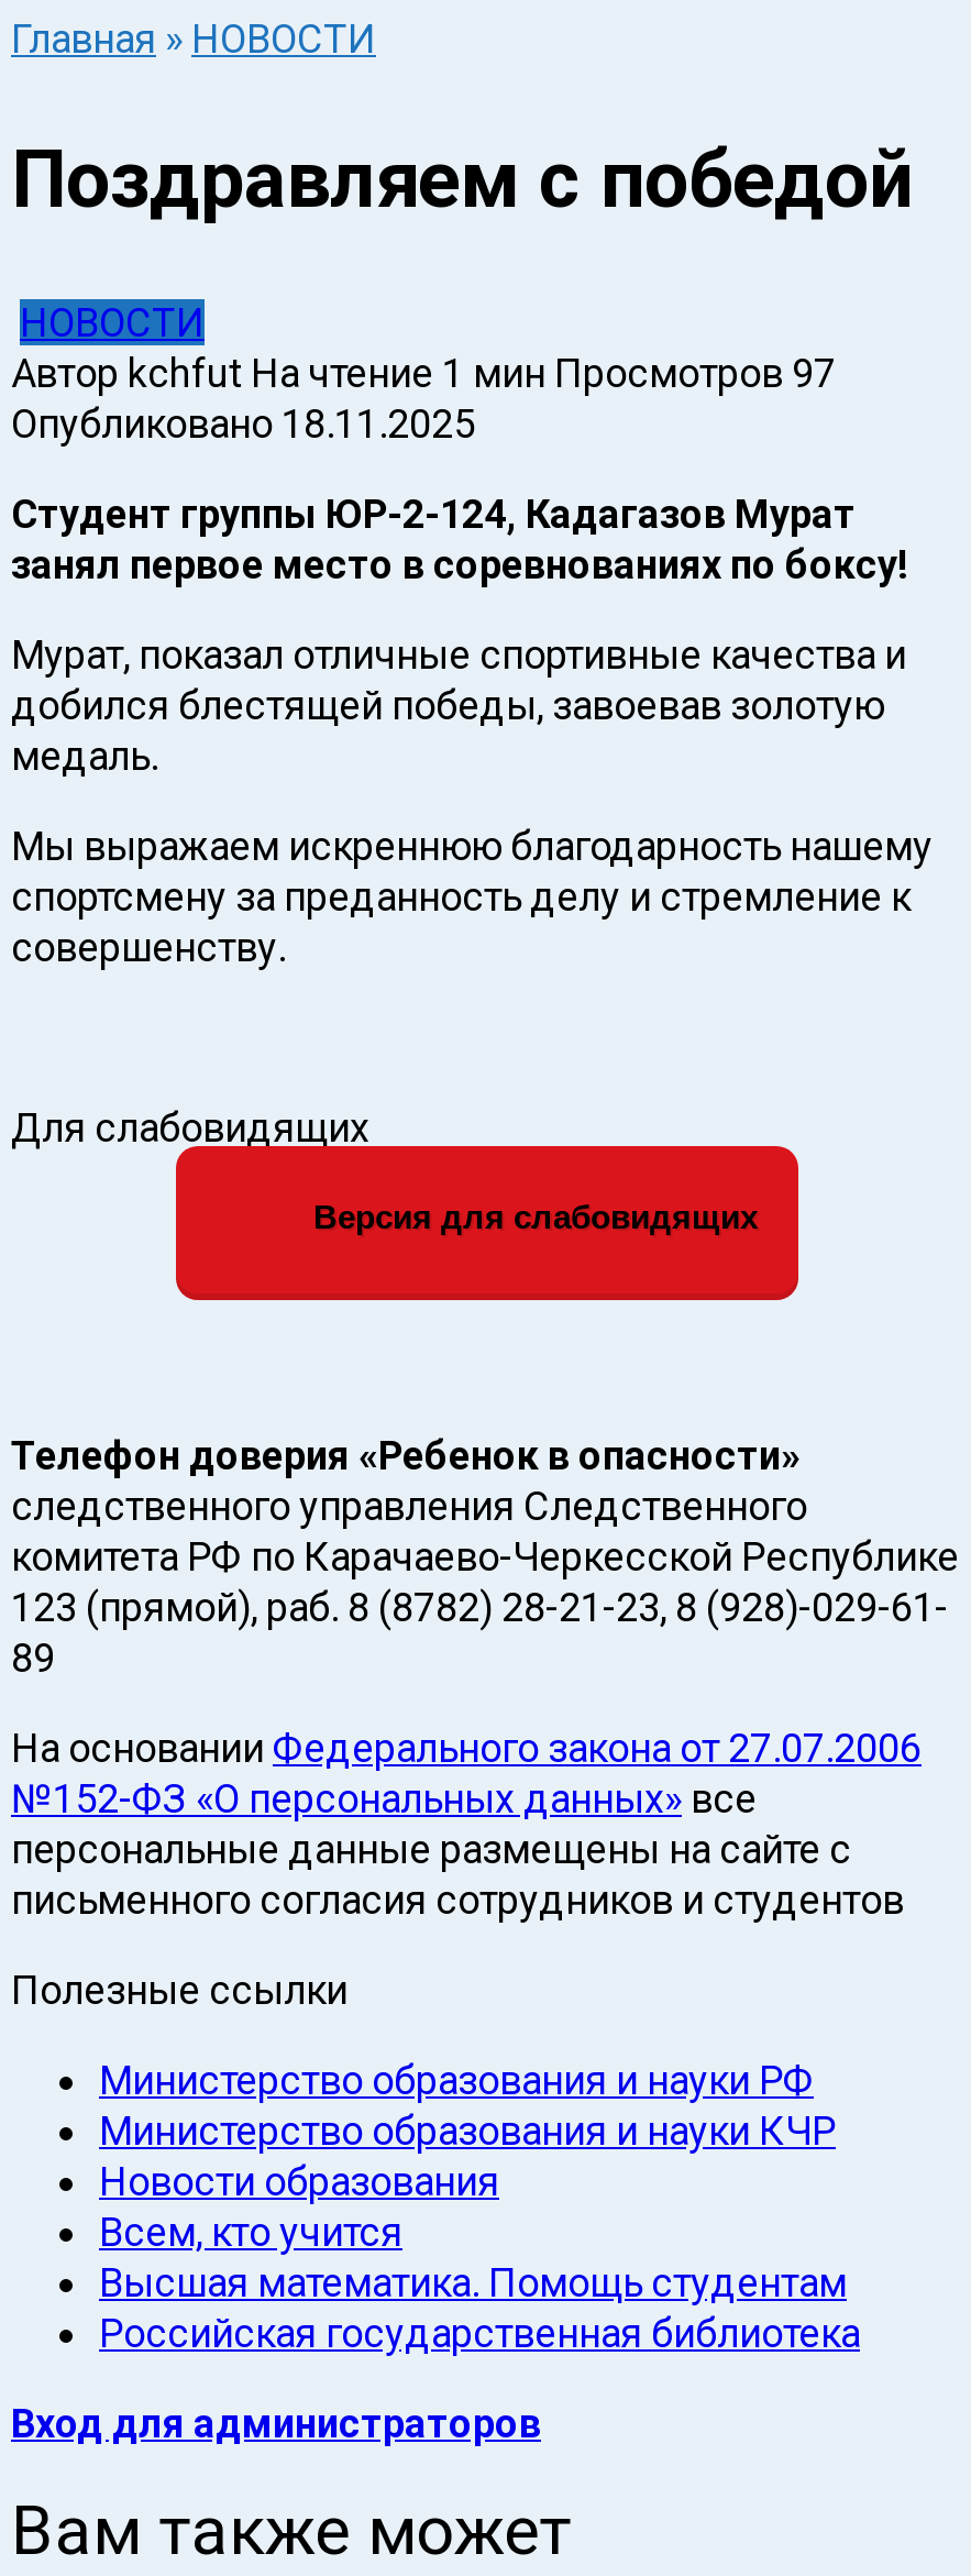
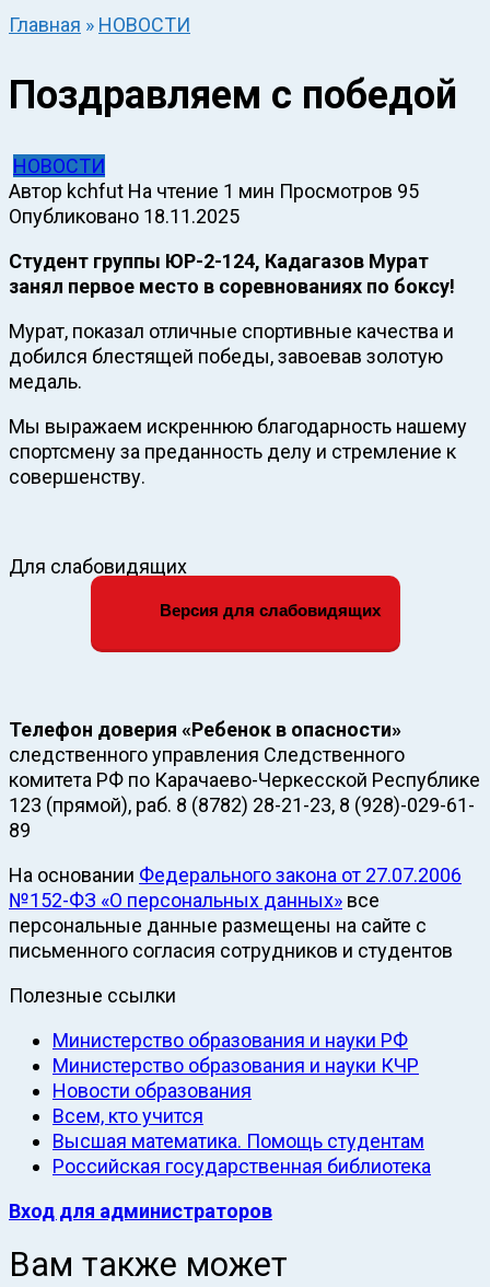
- Автор kchfut На чтение 1 мин Просмотров 97
+ Автор kchfut На чтение 1 мин Просмотров 95
